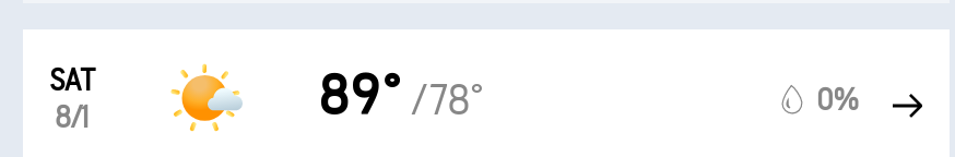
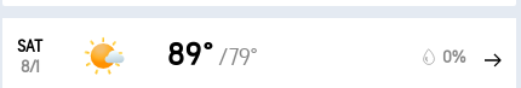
- 89° /78°
+ 89° /79°
